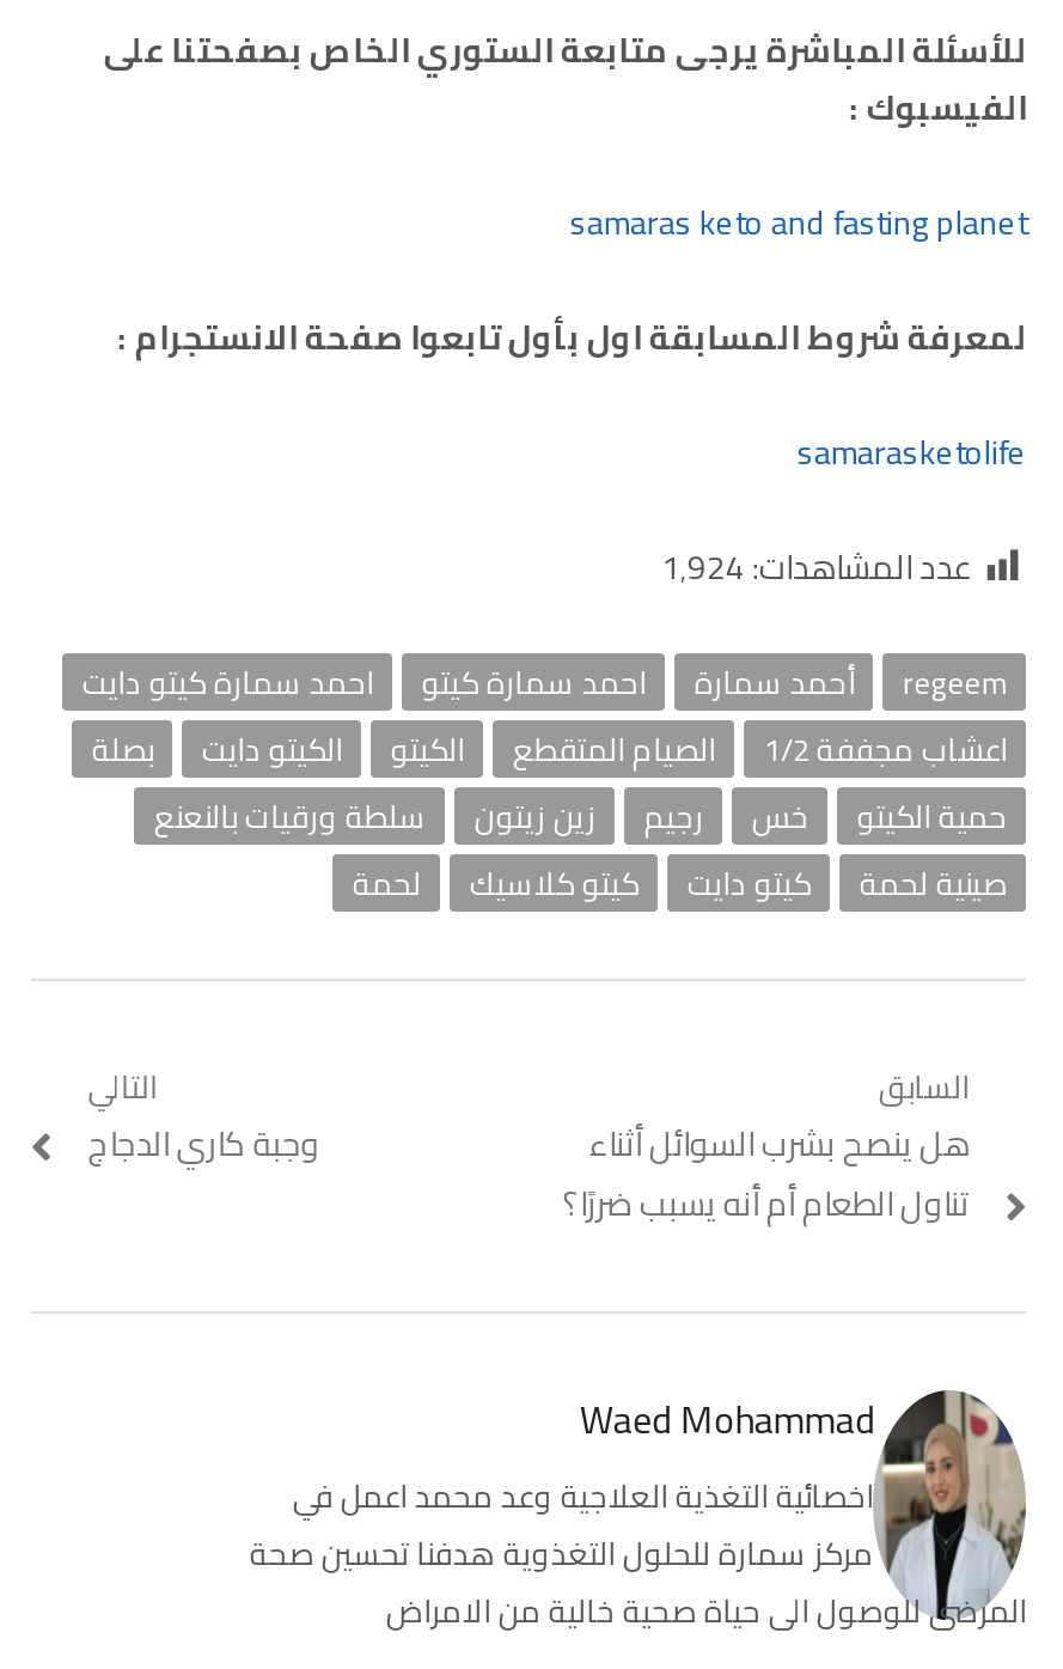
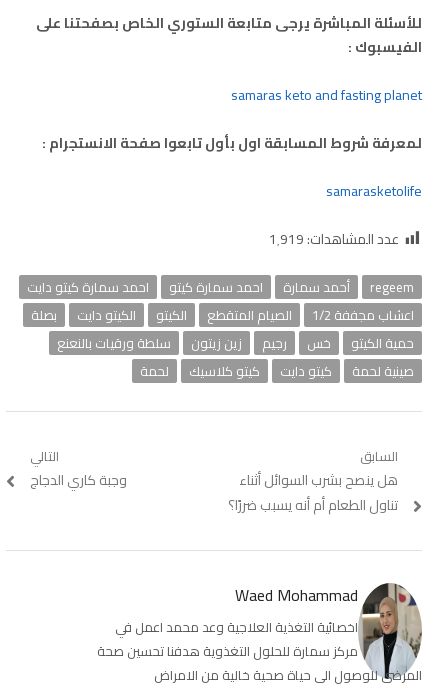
- عدد المشاهدات: 1٬924
+ عدد المشاهدات: 1٬919
